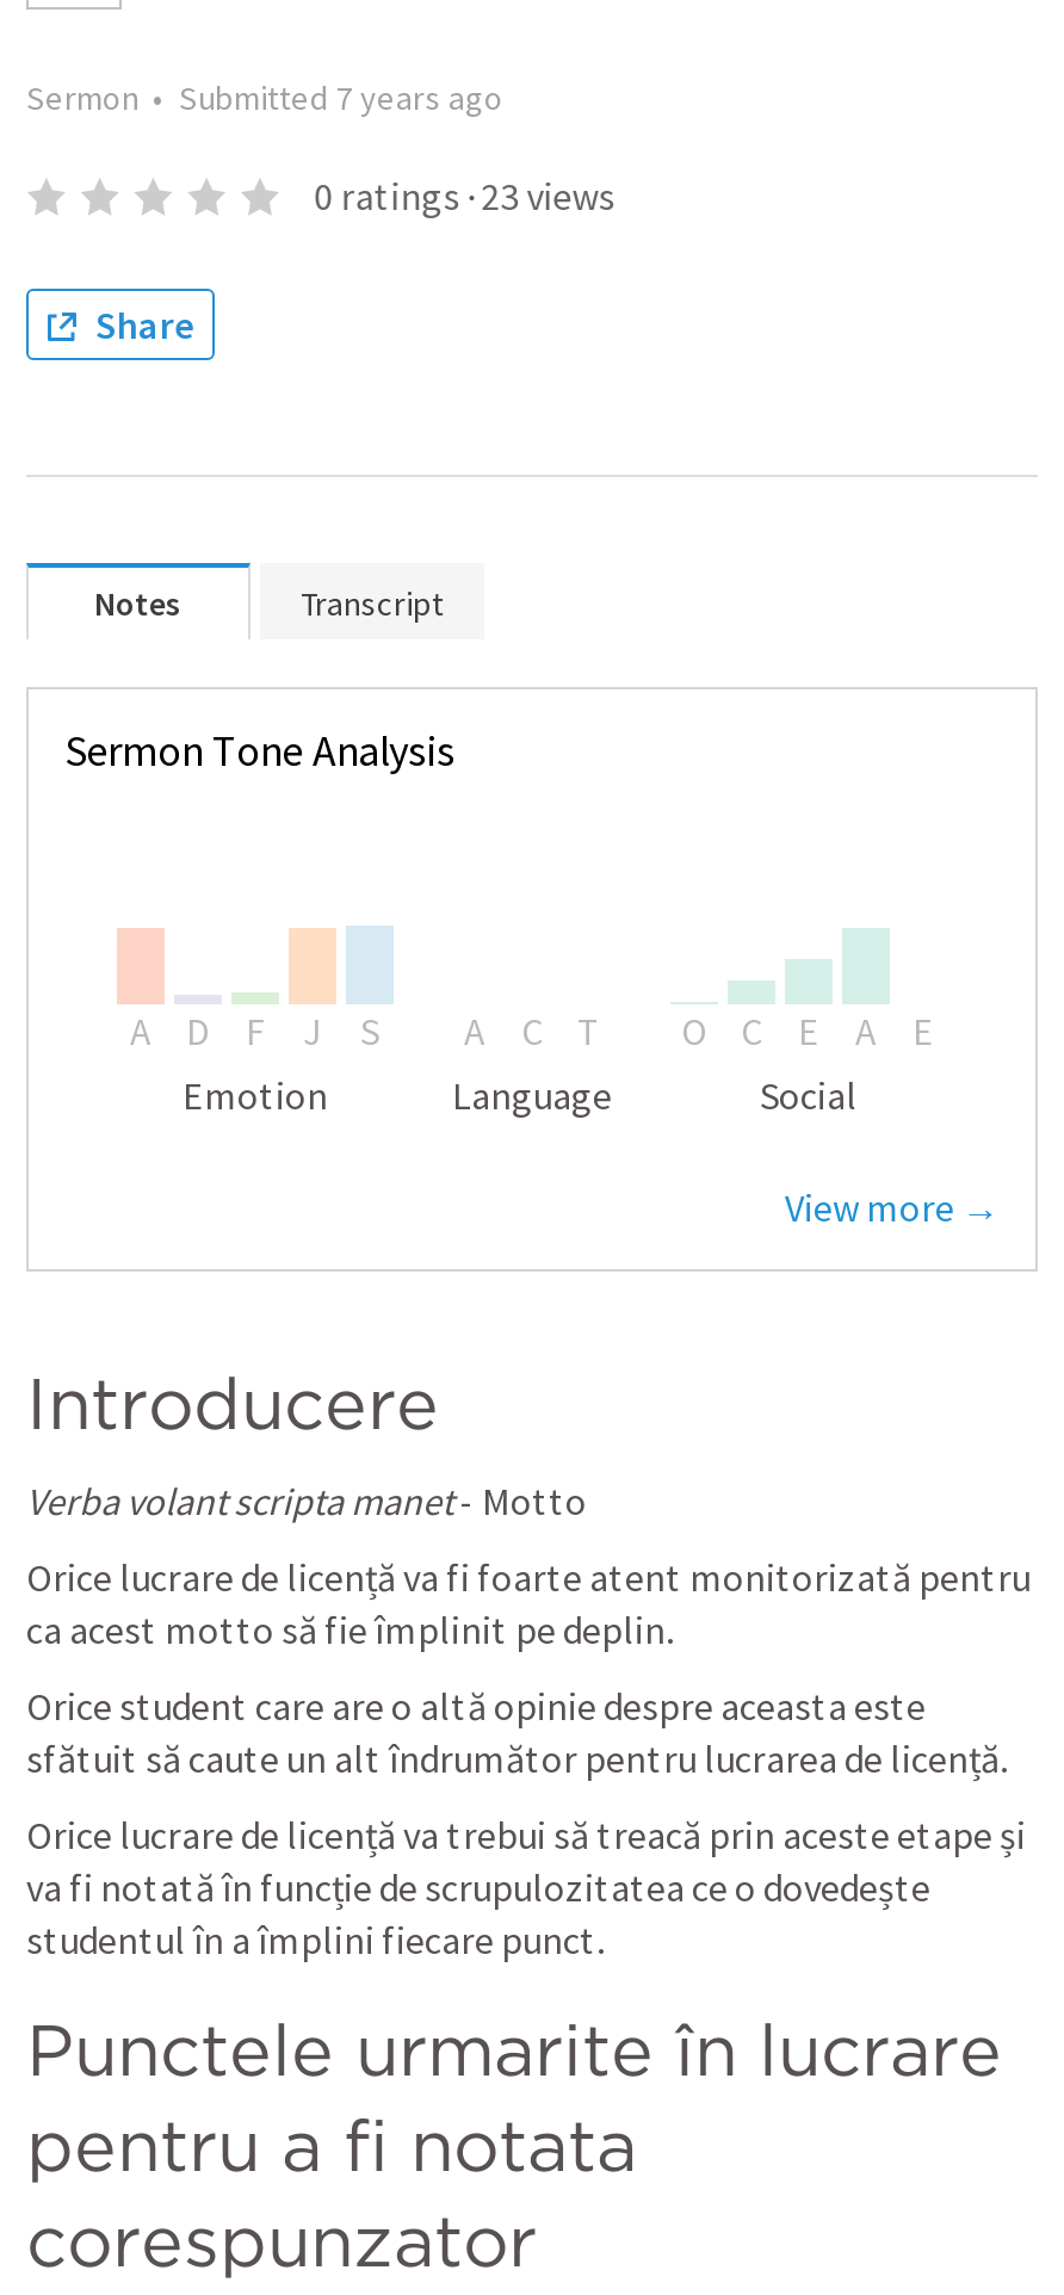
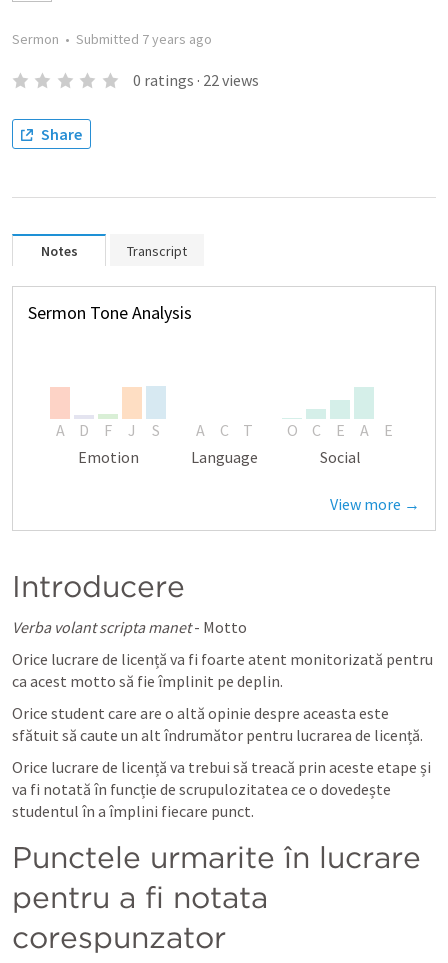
- 0 ratings · 23 views
+ 0 ratings · 22 views
